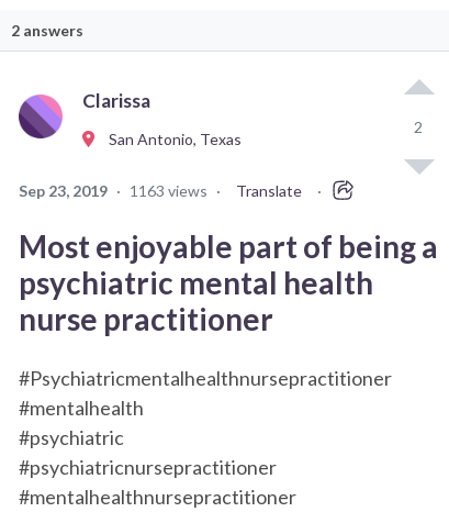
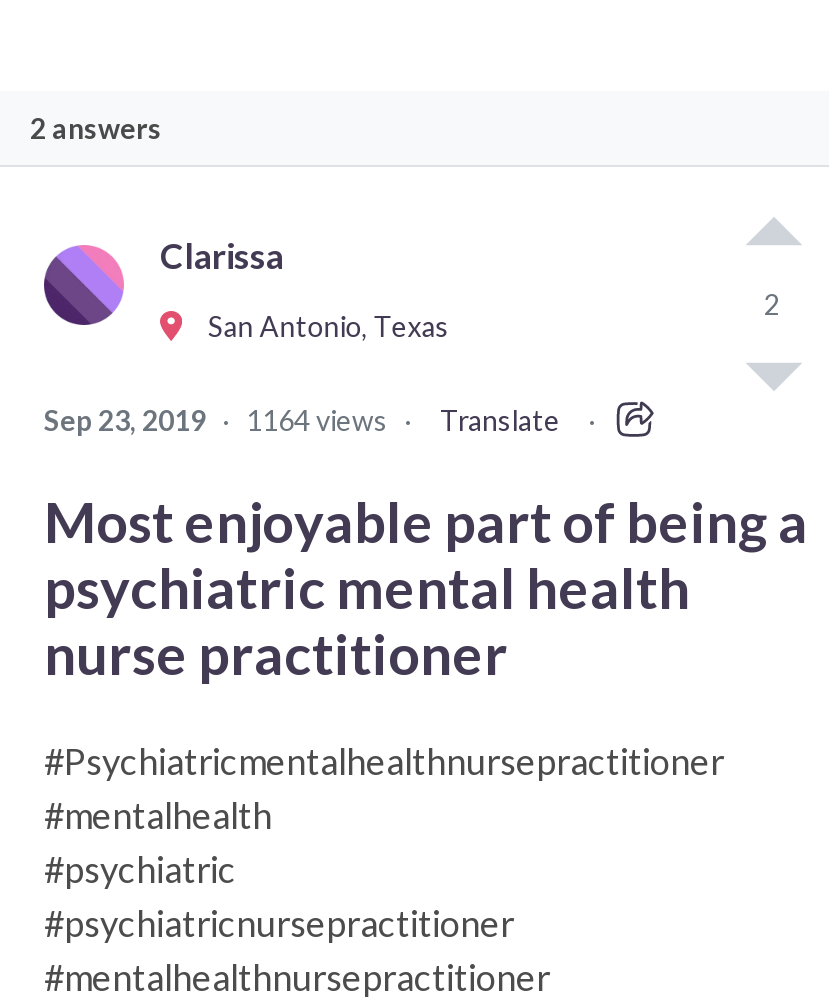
- Sep 23, 2019 · 1163 views ·
+ Sep 23, 2019 · 1164 views ·
